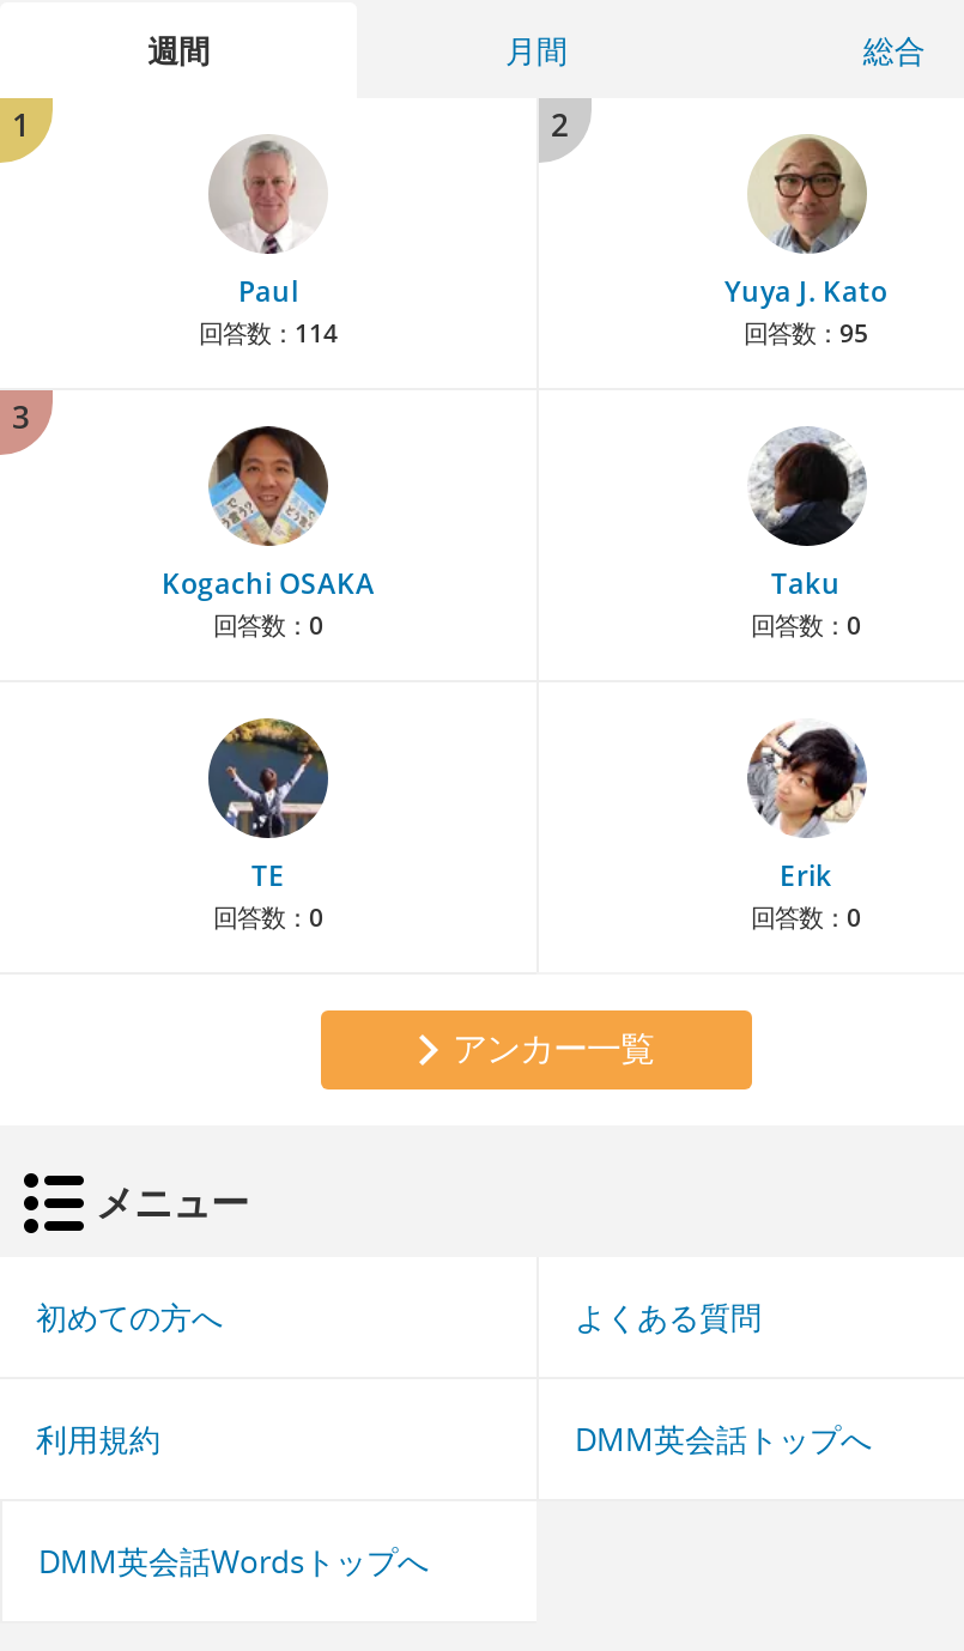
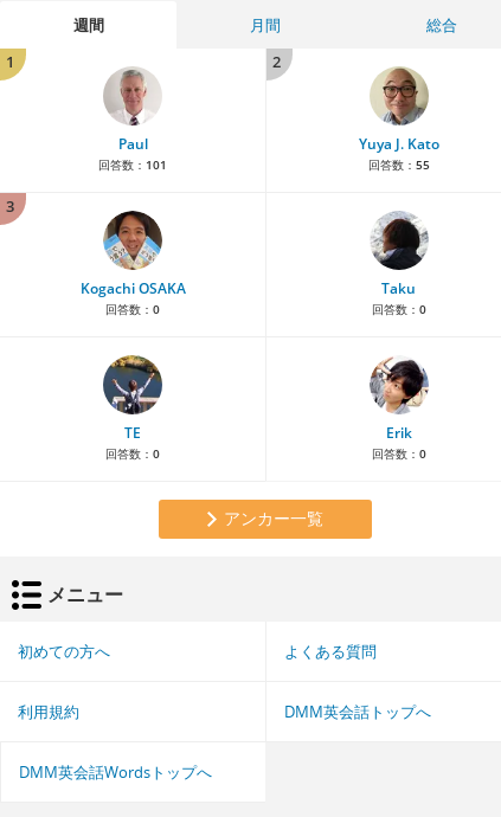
- 回答数：114
+ 回答数：101

- 回答数：95
+ 回答数：55
